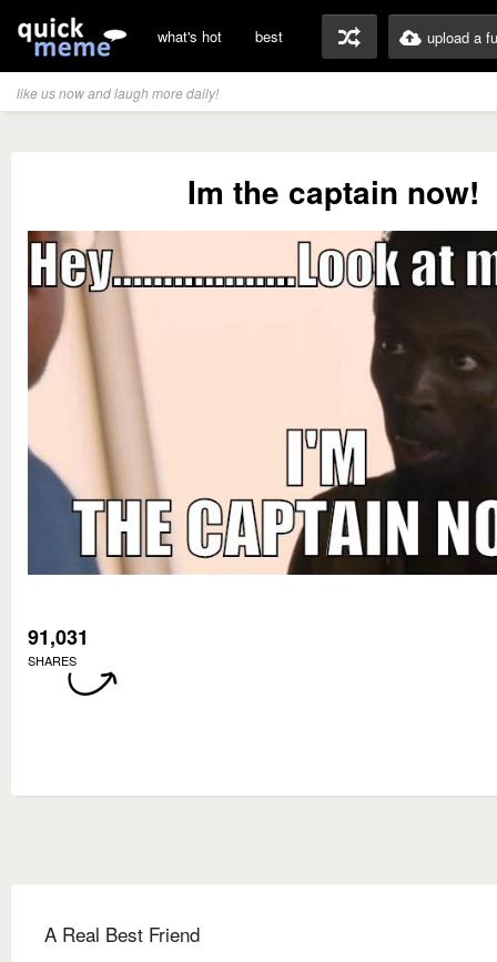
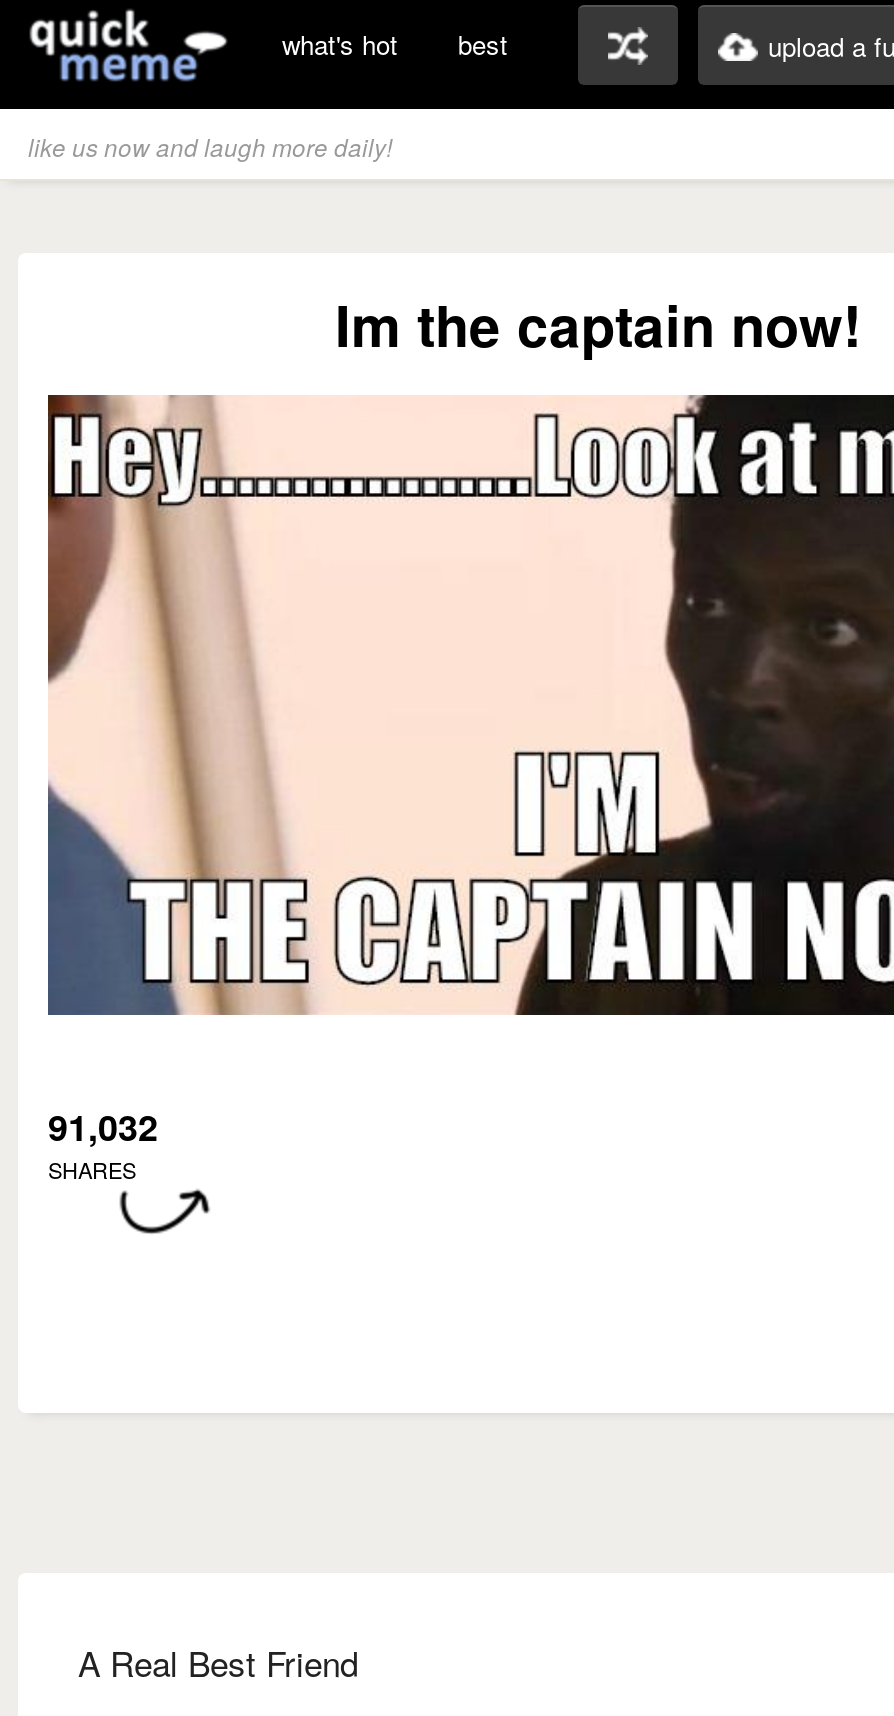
- 91,031
+ 91,032
